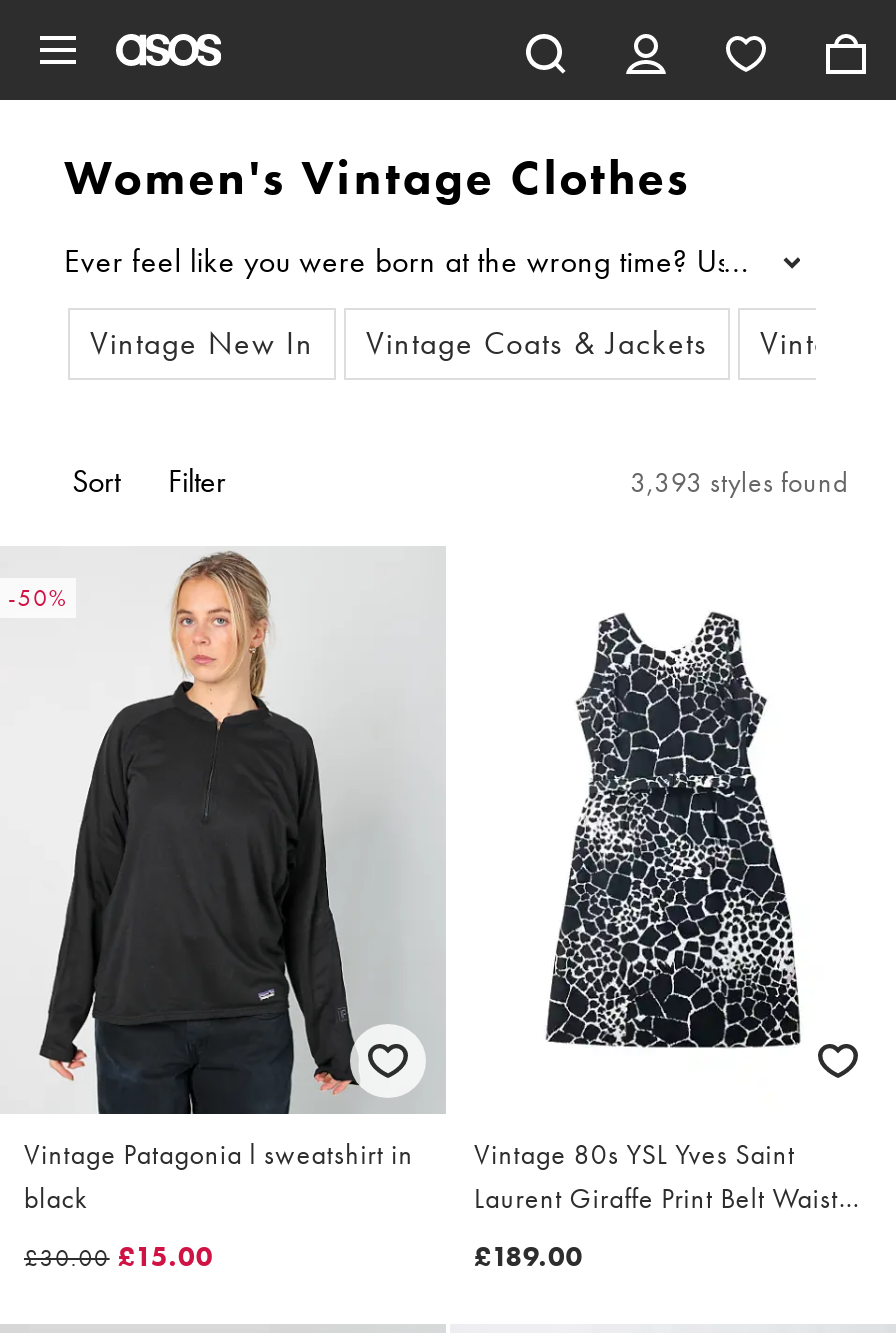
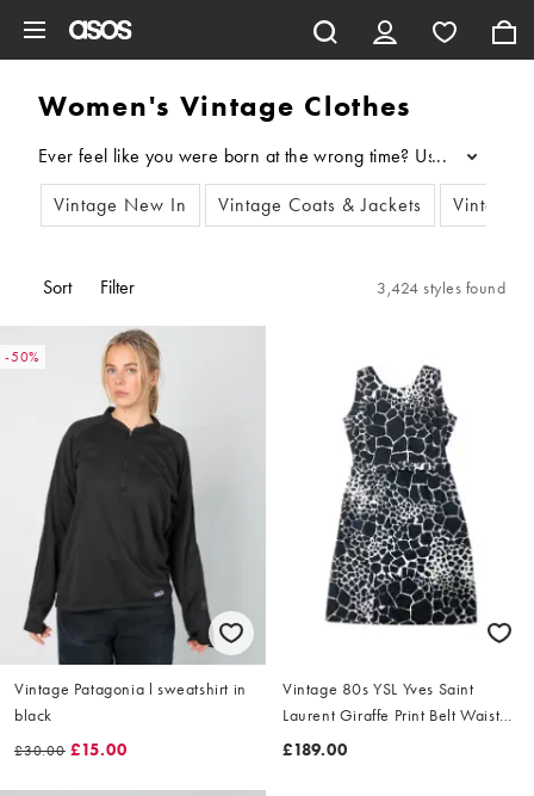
- 3,393 styles found
+ 3,424 styles found
